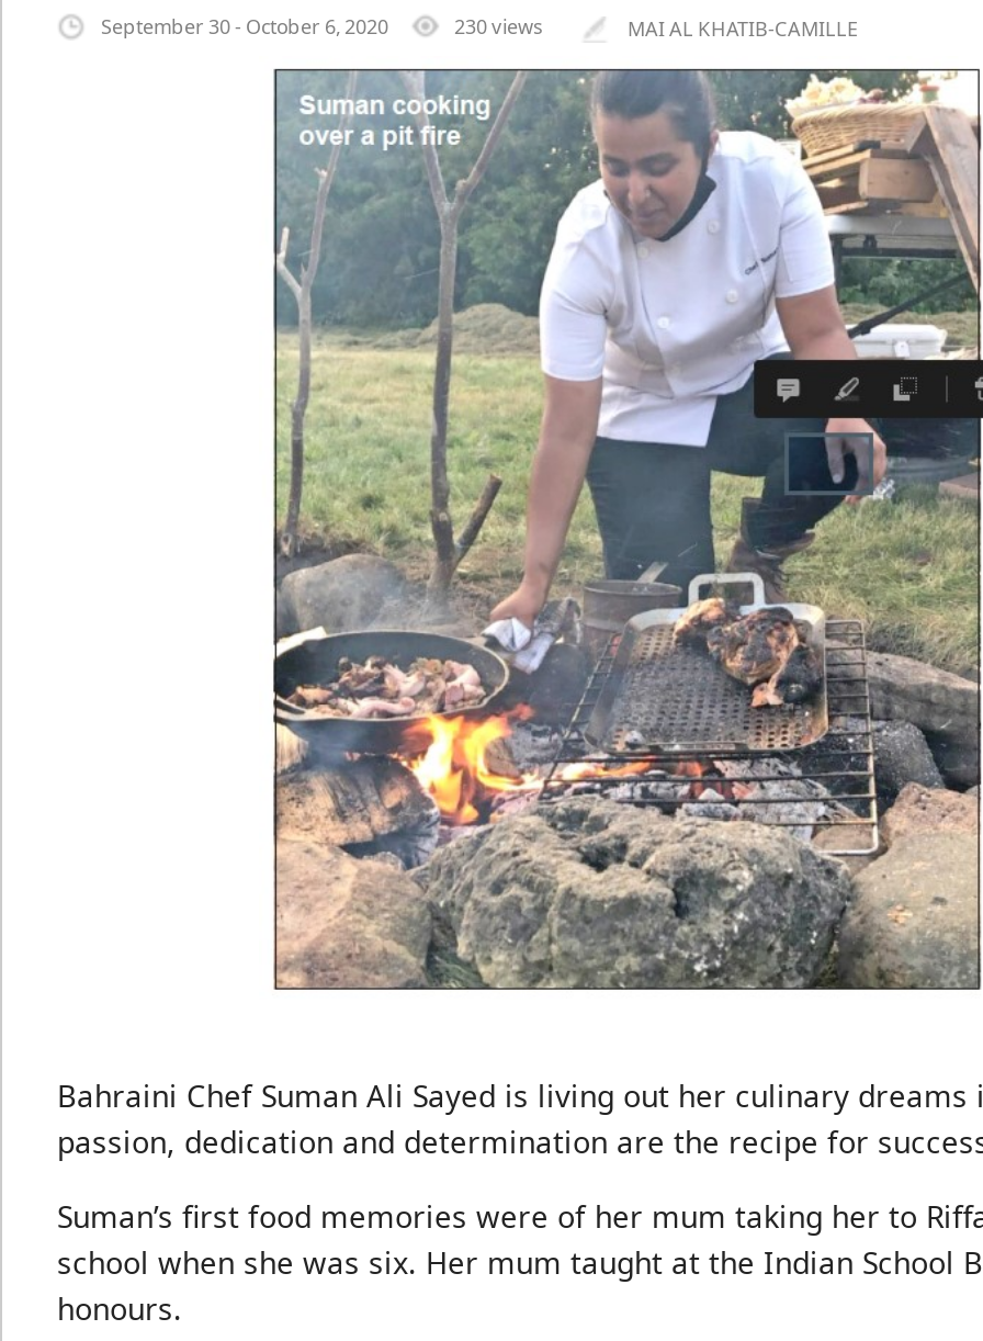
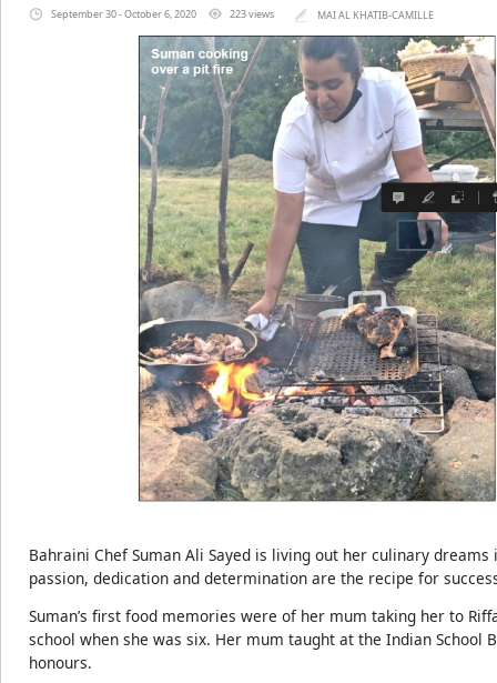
- 230 views
+ 223 views
